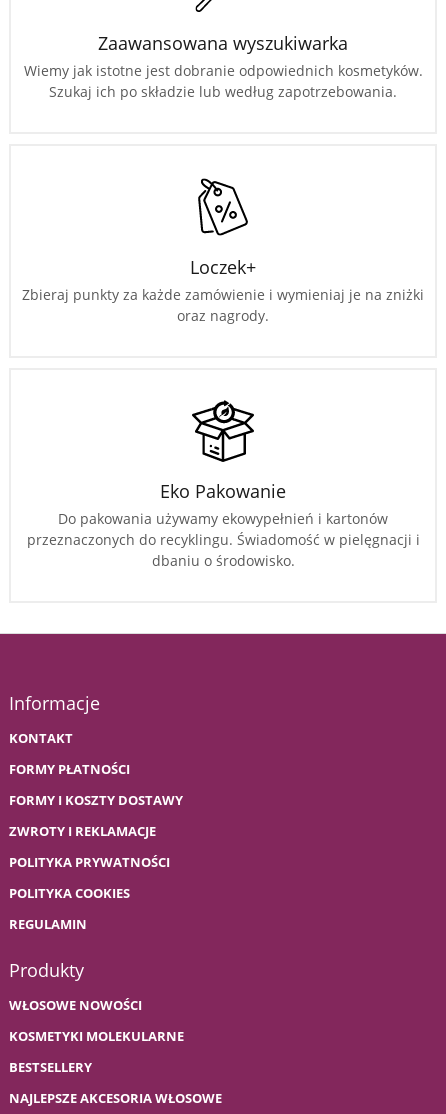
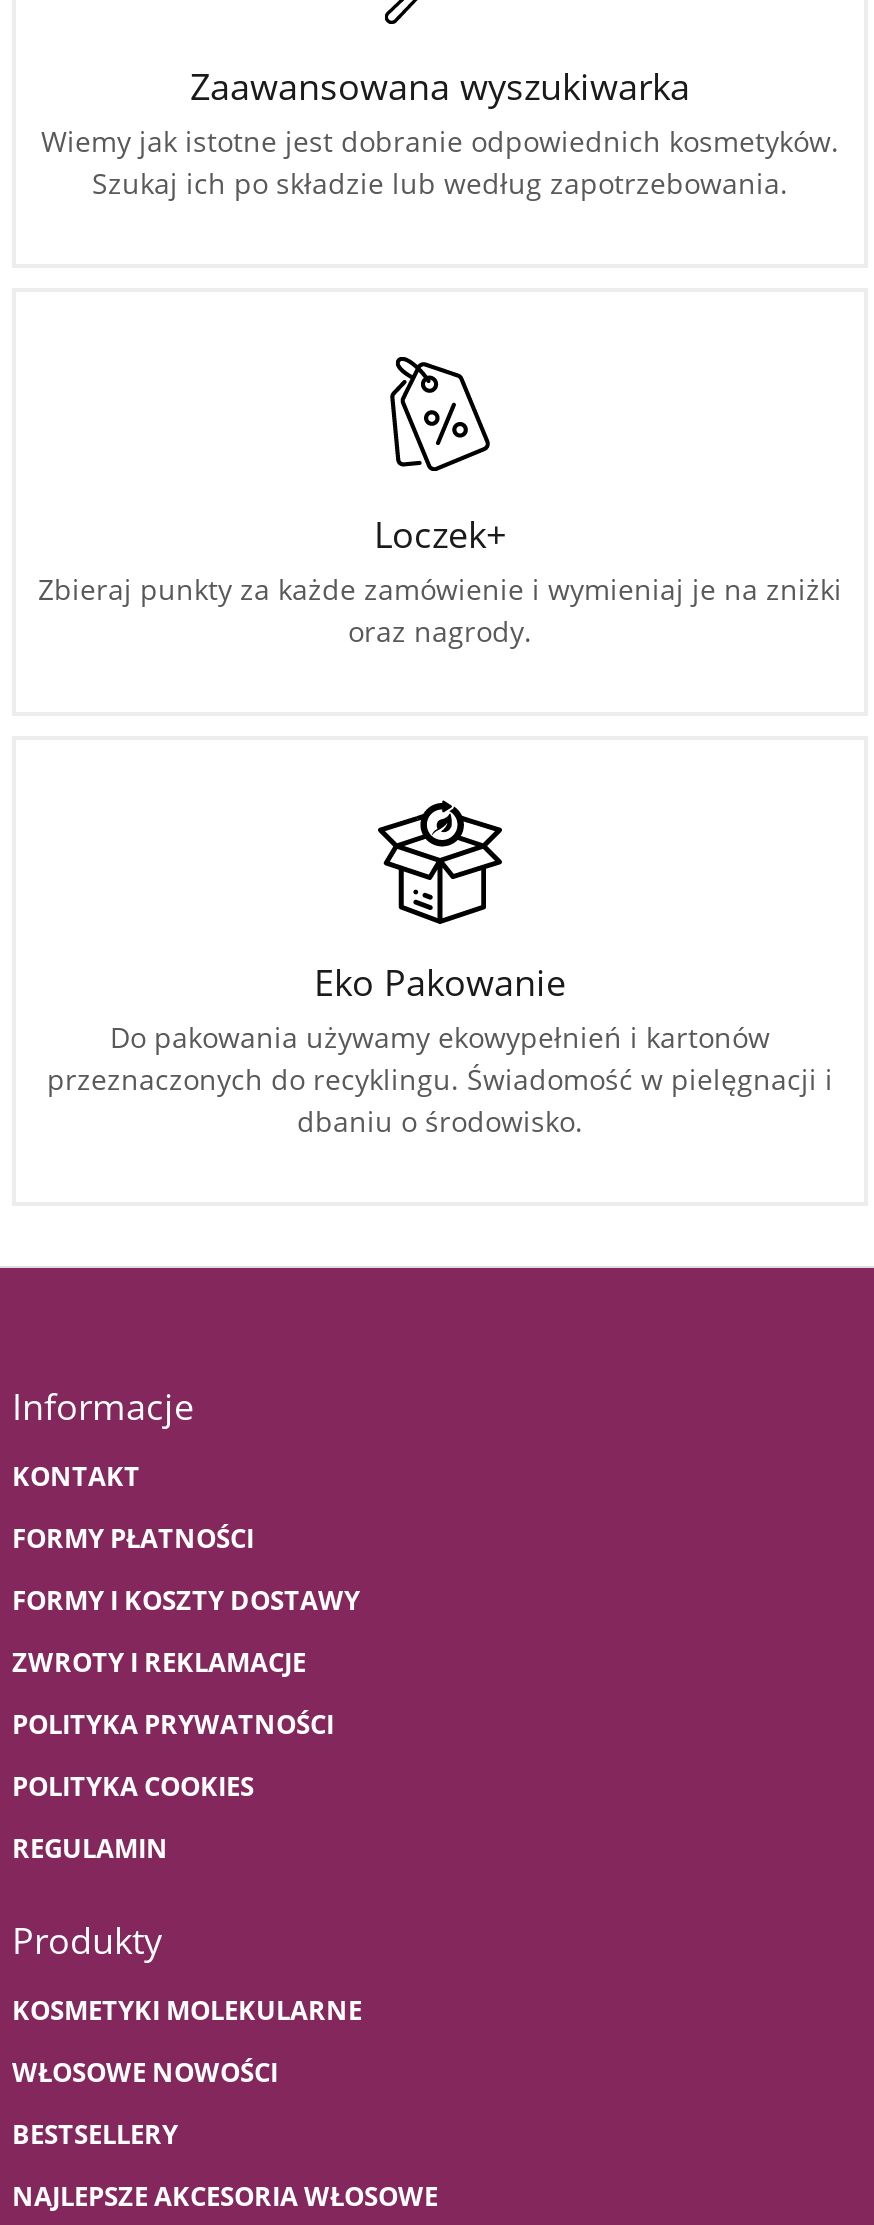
moved down: WŁOSOWE NOWOŚCI

moved up: KOSMETYKI MOLEKULARNE
